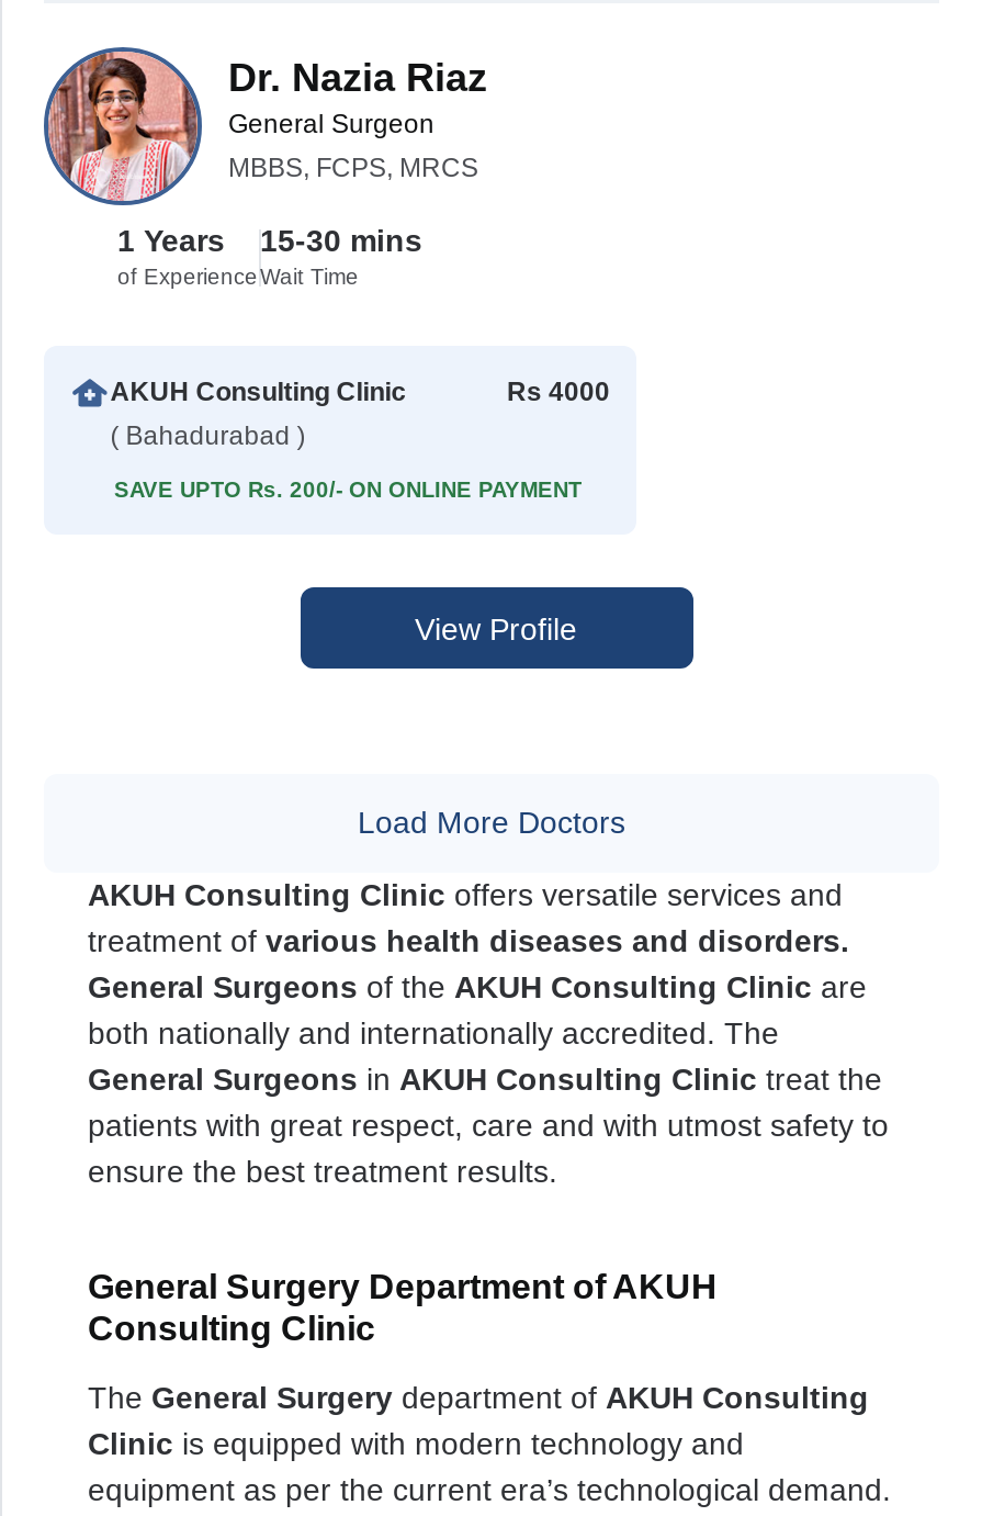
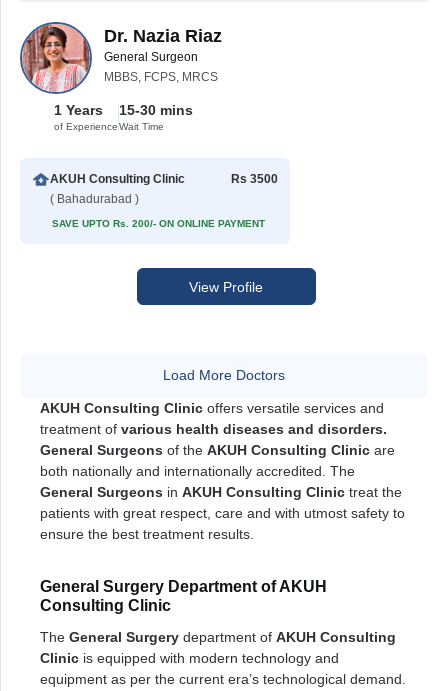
- Rs 4000
+ Rs 3500
